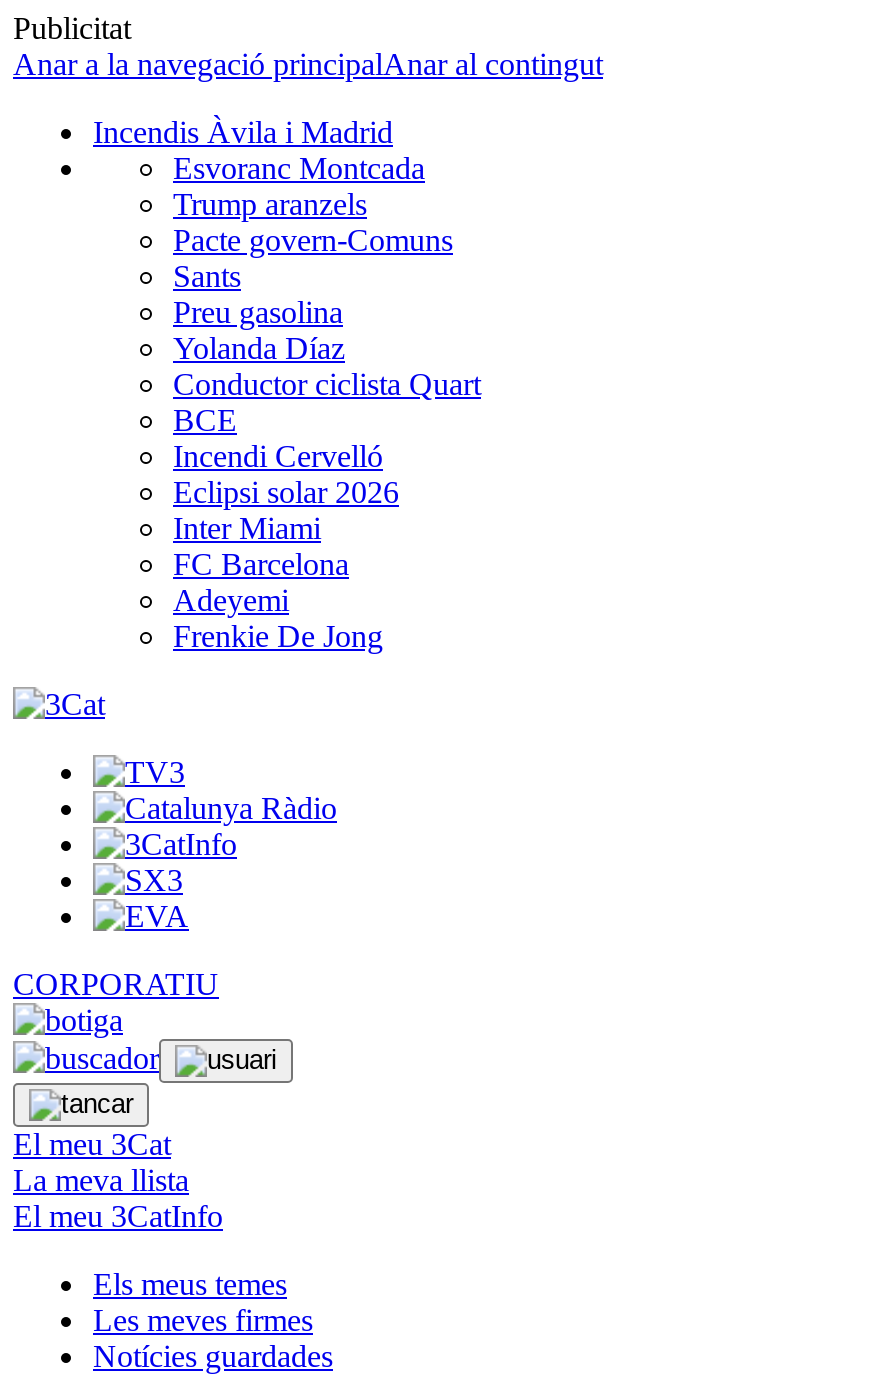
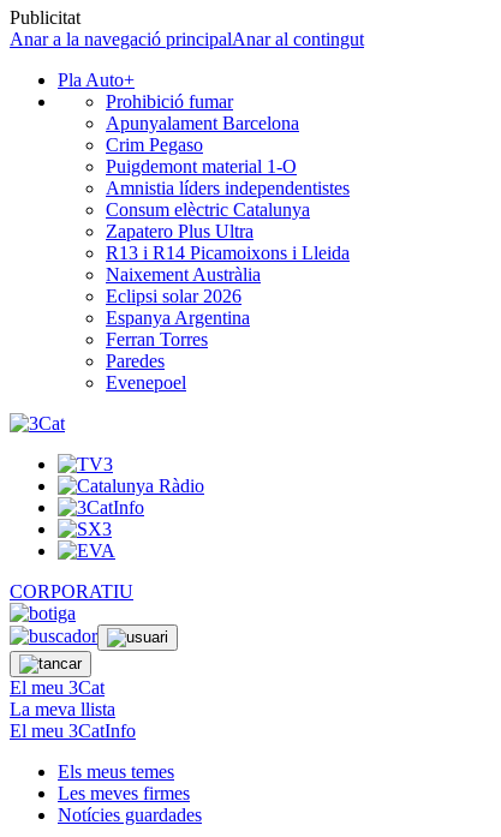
- Incendis Àvila i Madrid
- Esvoranc Montcada
- Trump aranzels
- Pacte govern-Comuns
- Sants
- Preu gasolina
- Yolanda Díaz
- Conductor ciclista Quart
- BCE
- Incendi Cervelló
+ Pla Auto+
+ Prohibició fumar
+ Apunyalament Barcelona
+ Crim Pegaso
+ Puigdemont material 1-O
+ Amnistia líders independentistes
+ Consum elèctric Catalunya
+ Zapatero Plus Ultra
+ R13 i R14 Picamoixons i Lleida
+ Naixement Austràlia

- Inter Miami
- FC Barcelona
- Adeyemi
- Frenkie De Jong
+ Espanya Argentina
+ Ferran Torres
+ Paredes
+ Evenepoel
